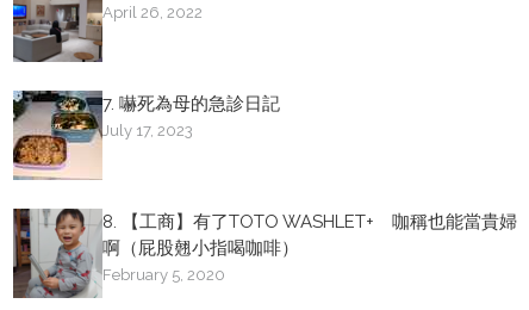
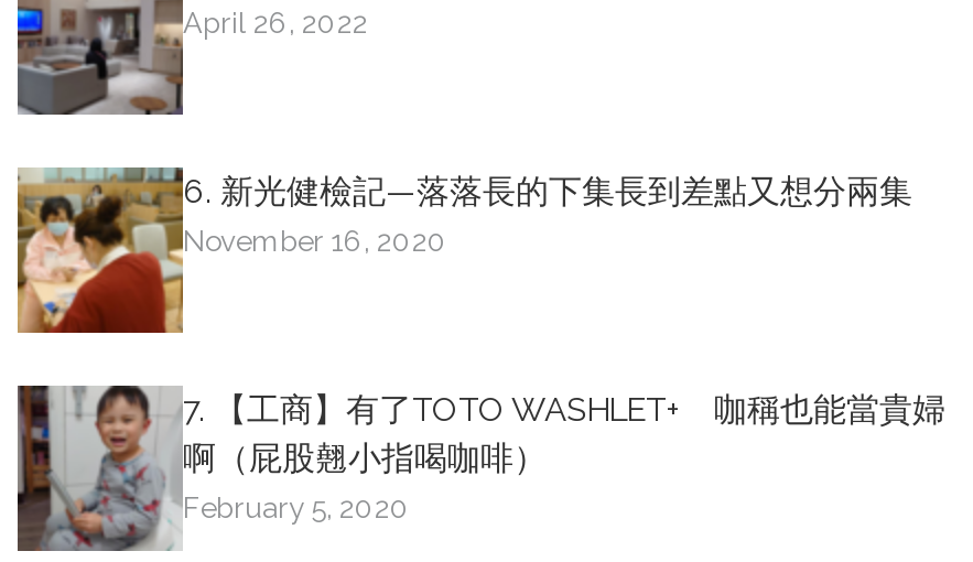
- [image]
- 7. 嚇死為母的急診日記
- July 17, 2023
+ [image]
+ 6. 新光健檢記—落落長的下集長到差點又想分兩集
+ November 16, 2020

- 8. 【工商】有了TOTO WASHLET+ 咖稱也能當貴婦
+ 7. 【工商】有了TOTO WASHLET+ 咖稱也能當貴婦
